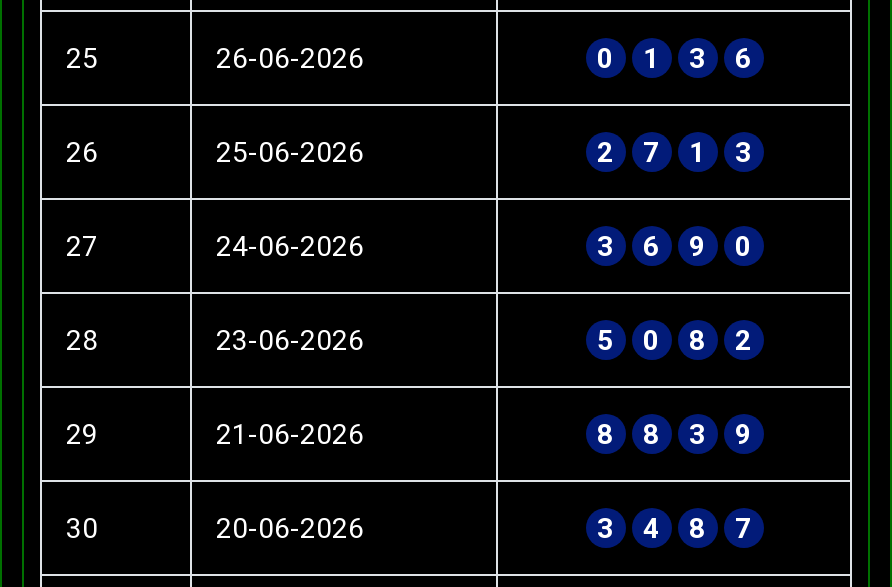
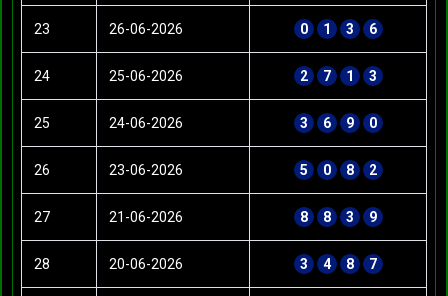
- 25
+ 23

- 26
+ 24

- 27
+ 25

- 28
+ 26

- 29
+ 27

- 30
+ 28
